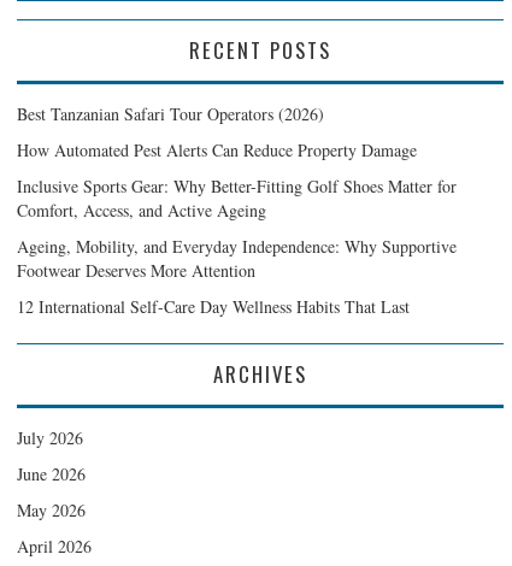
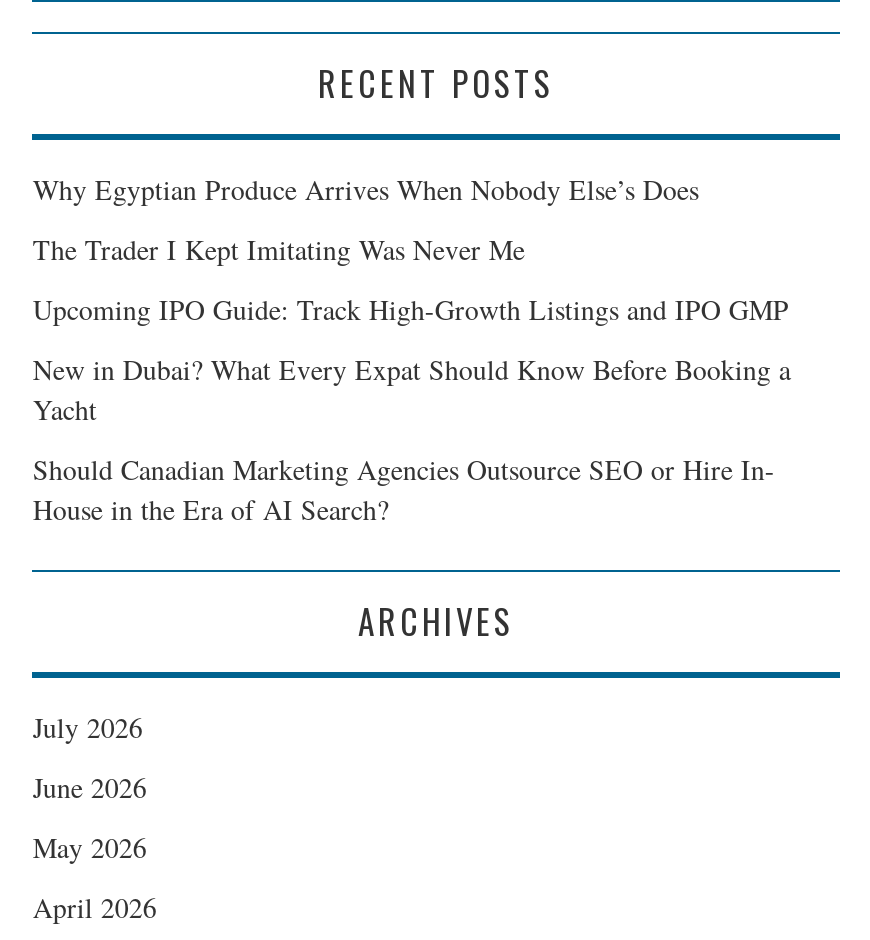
- Best Tanzanian Safari Tour Operators (2026)
+ Why Egyptian Produce Arrives When Nobody Else’s Does

- How Automated Pest Alerts Can Reduce Property Damage
+ The Trader I Kept Imitating Was Never Me

- Inclusive Sports Gear: Why Better-Fitting Golf Shoes Matter for
- Comfort, Access, and Active Ageing
+ Upcoming IPO Guide: Track High-Growth Listings and IPO GMP

- Ageing, Mobility, and Everyday Independence: Why Supportive
- Footwear Deserves More Attention
+ New in Dubai? What Every Expat Should Know Before Booking a
+ Yacht

- 12 International Self-Care Day Wellness Habits That Last
+ Should Canadian Marketing Agencies Outsource SEO or Hire In-
+ House in the Era of AI Search?
